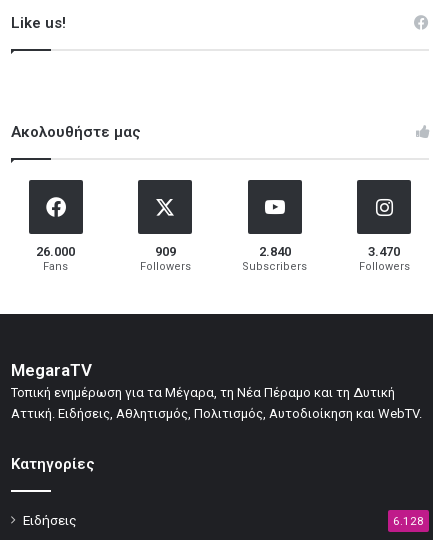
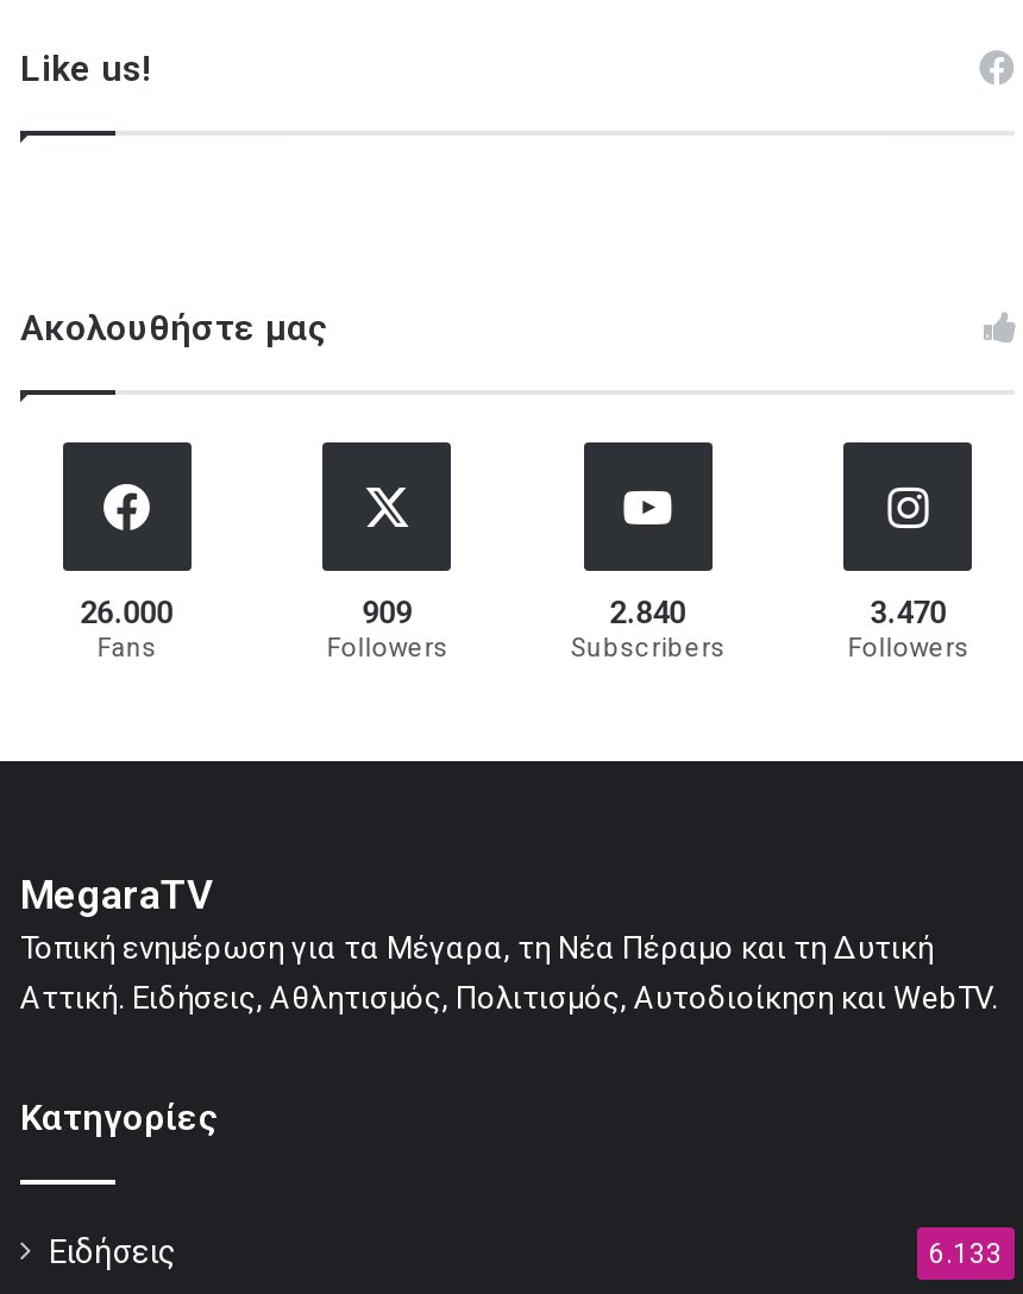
- 6.128
+ 6.133
